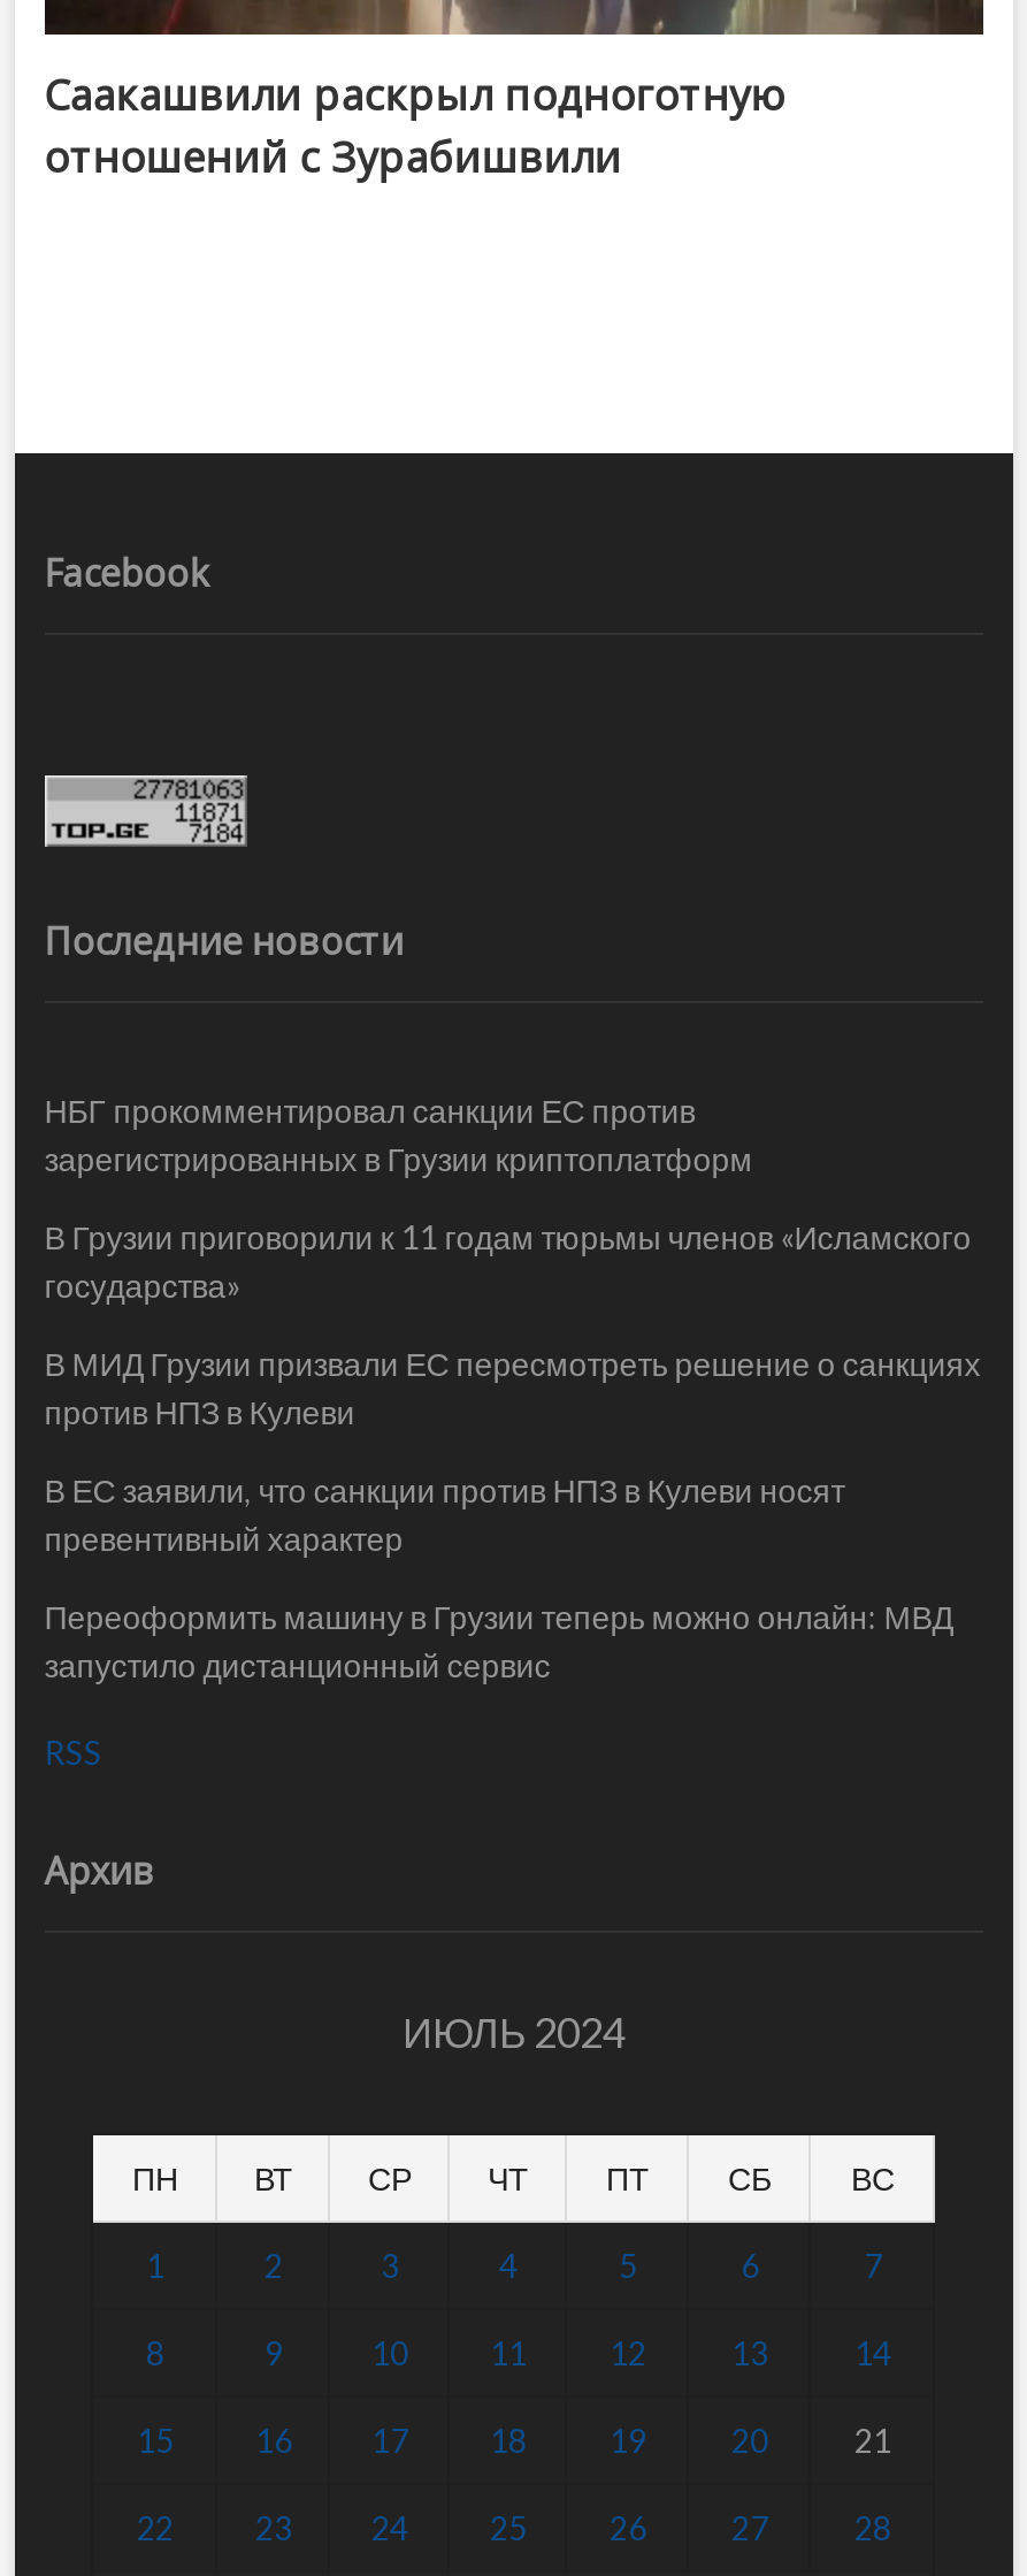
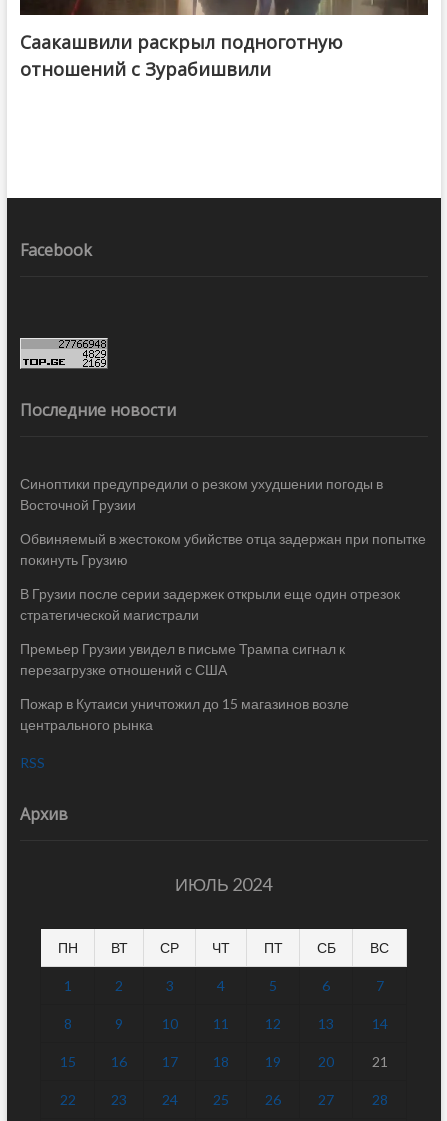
- НБГ прокомментировал санкции ЕС против
- зарегистрированных в Грузии криптоплатформ
+ Синоптики предупредили о резком ухудшении погоды в
+ Восточной Грузии

- В Грузии приговорили к 11 годам тюрьмы членов «Исламского
- государства»
+ Обвиняемый в жестоком убийстве отца задержан при попытке
+ покинуть Грузию

- В МИД Грузии призвали ЕС пересмотреть решение о санкциях
- против НПЗ в Кулеви
+ В Грузии после серии задержек открыли еще один отрезок
+ стратегической магистрали

- В ЕС заявили, что санкции против НПЗ в Кулеви носят
- превентивный характер
+ Премьер Грузии увидел в письме Трампа сигнал к
+ перезагрузке отношений с США

- Переоформить машину в Грузии теперь можно онлайн: МВД
- запустило дистанционный сервис
+ Пожар в Кутаиси уничтожил до 15 магазинов возле
+ центрального рынка
